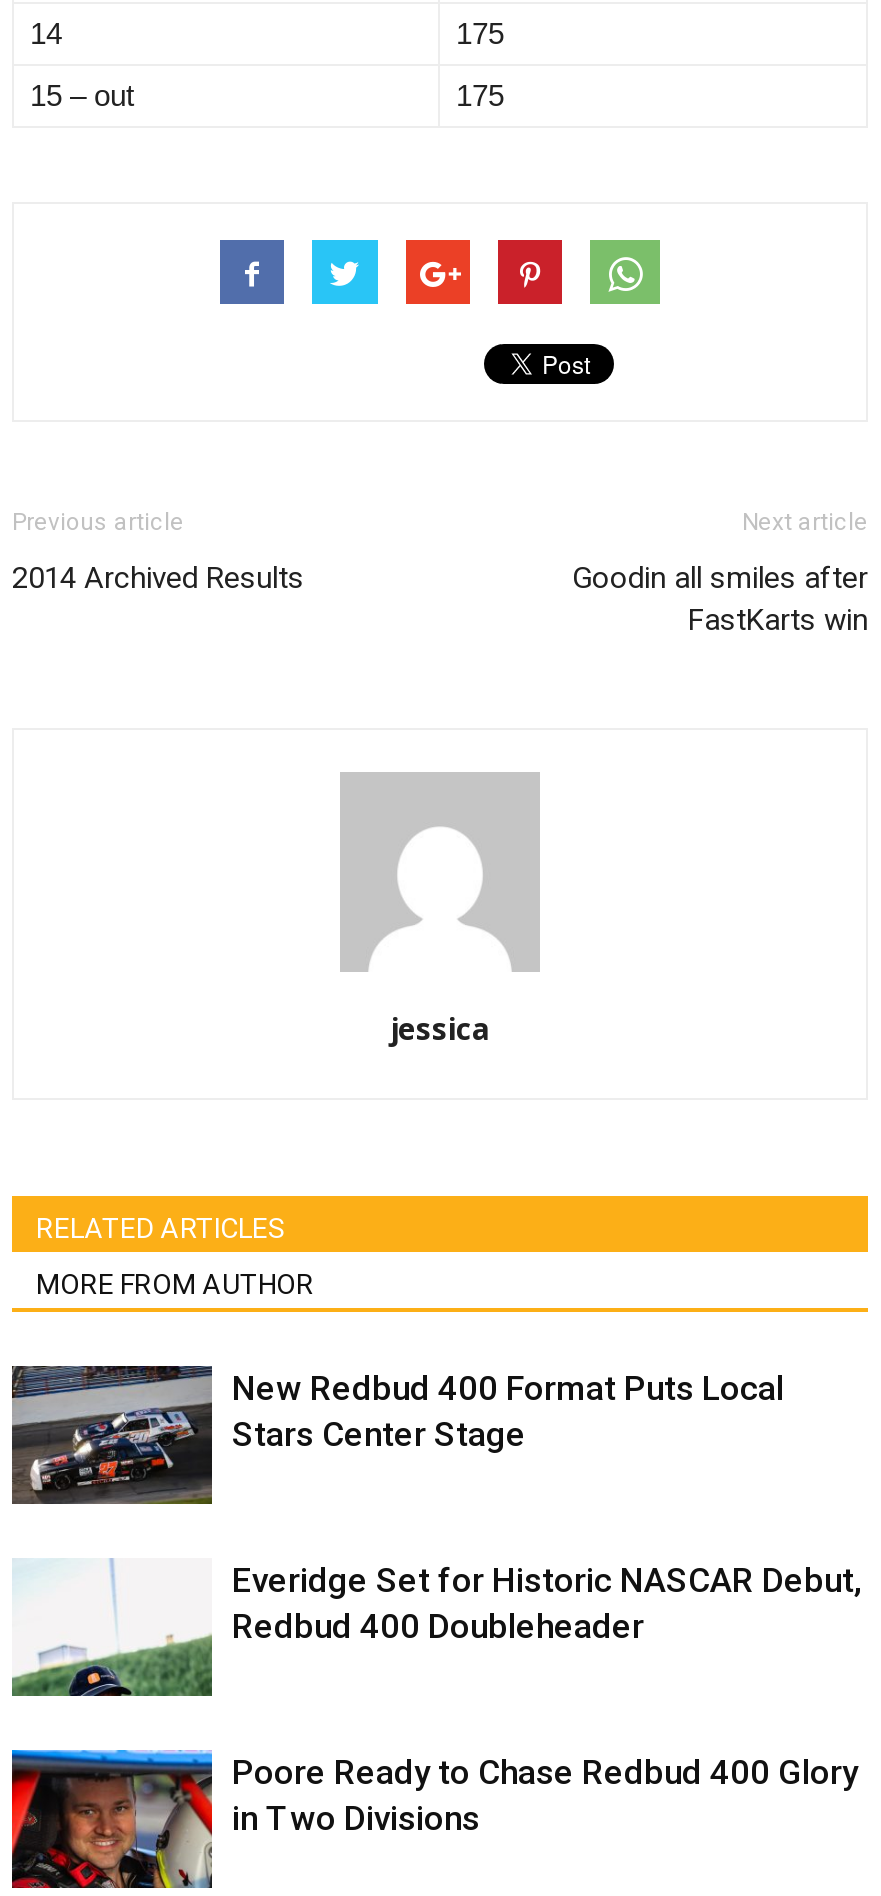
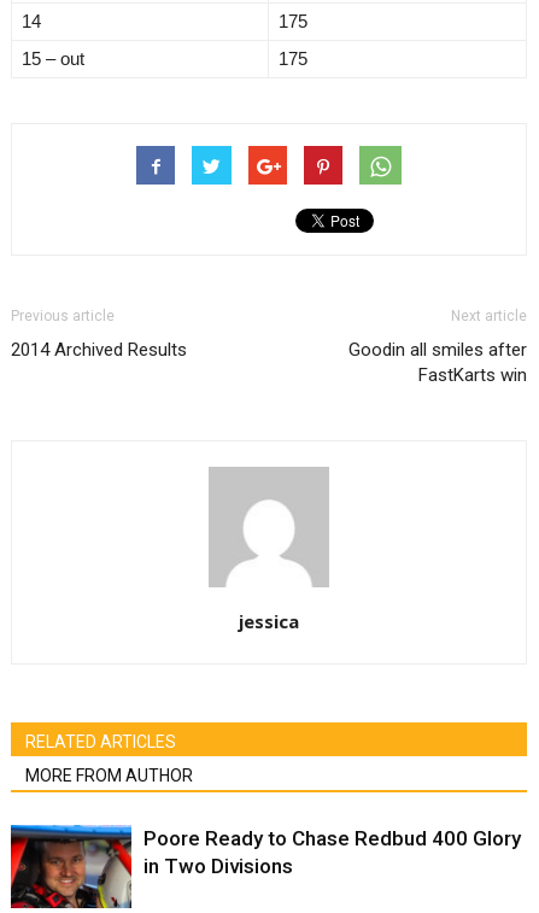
- [image]
- New Redbud 400 Format Puts Local
- Stars Center Stage

- [image]
- Everidge Set for Historic NASCAR Debut,
- Redbud 400 Doubleheader
